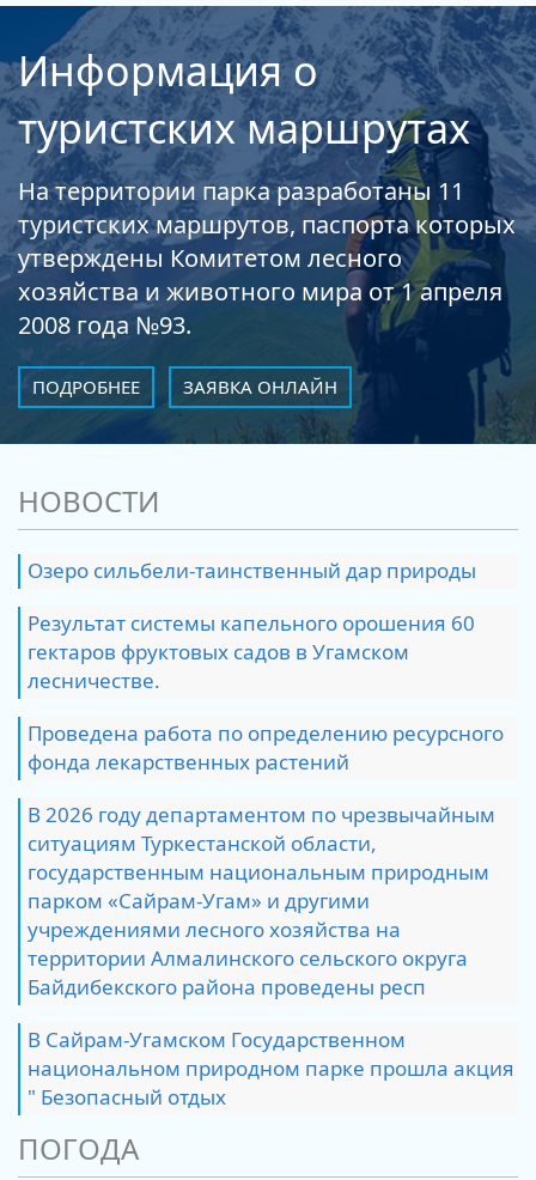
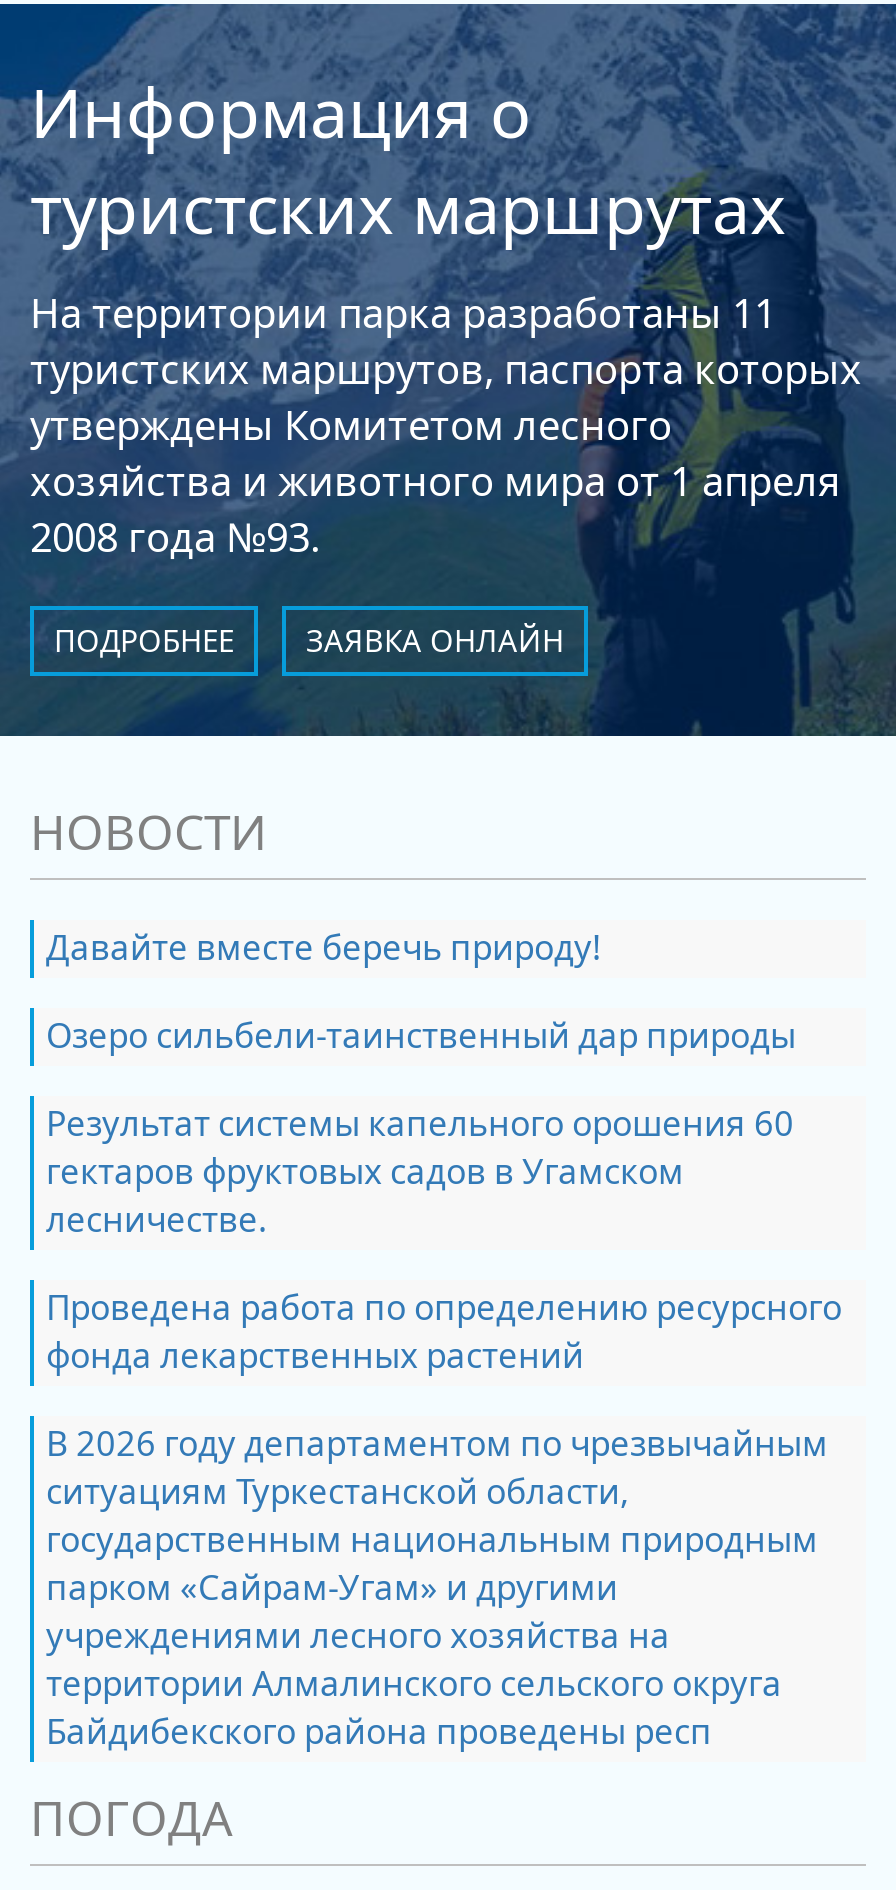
+ Давайте вместе беречь природу!

moved down: Результат системы капельного орошения 60 | гектаров фруктовых садов в Угамском | лесничестве. | ... | территории Алмалинского сельского округа | Байдибекского района проведены респ

- В Сайрам-Угамском Государственном
- национальном природном парке прошла акция
- " Безопасный отдых
